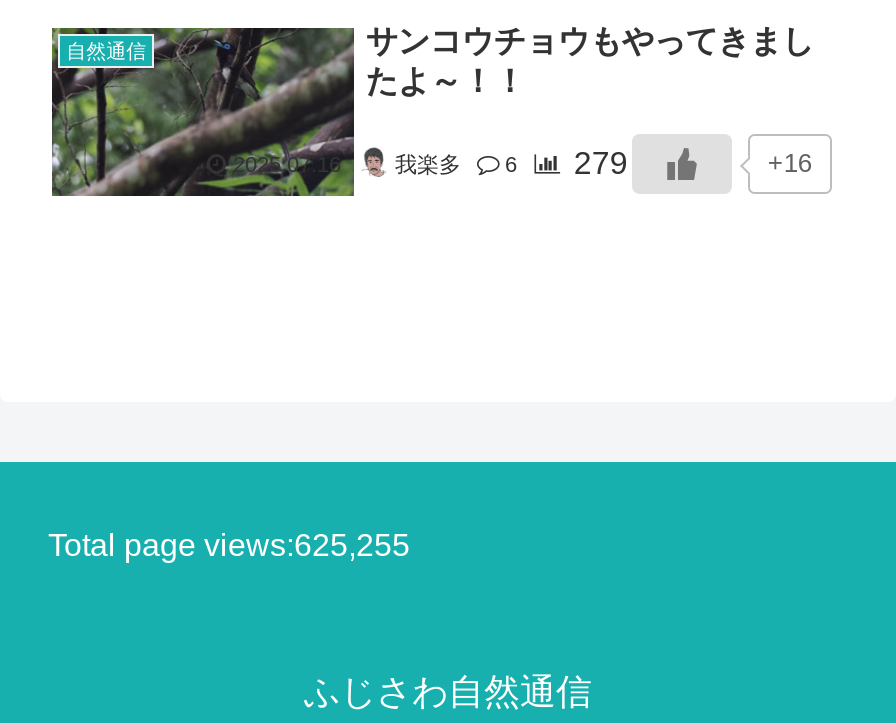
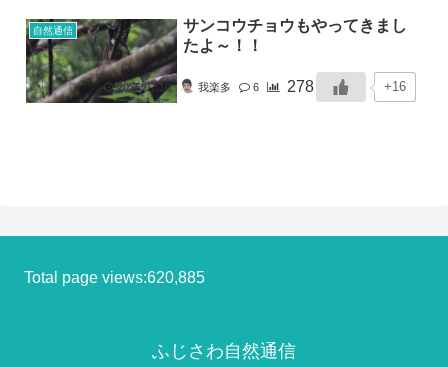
- 279
+ 278

- Total page views:625,255
+ Total page views:620,885
